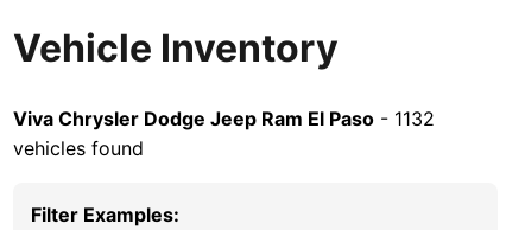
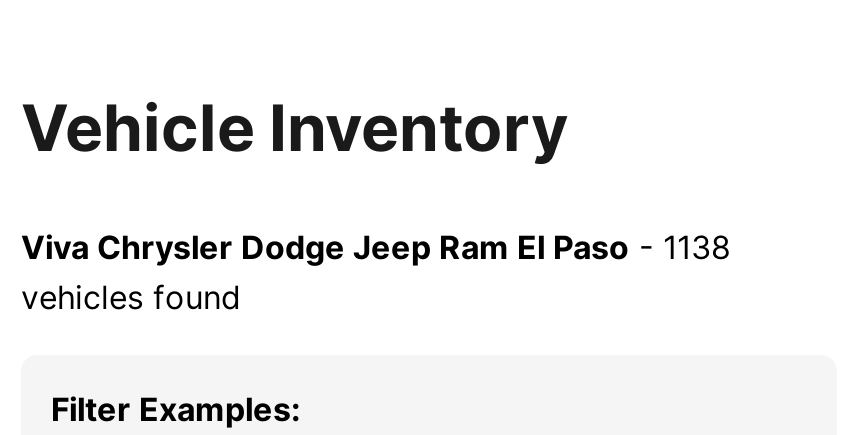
- Viva Chrysler Dodge Jeep Ram El Paso - 1132
+ Viva Chrysler Dodge Jeep Ram El Paso - 1138
